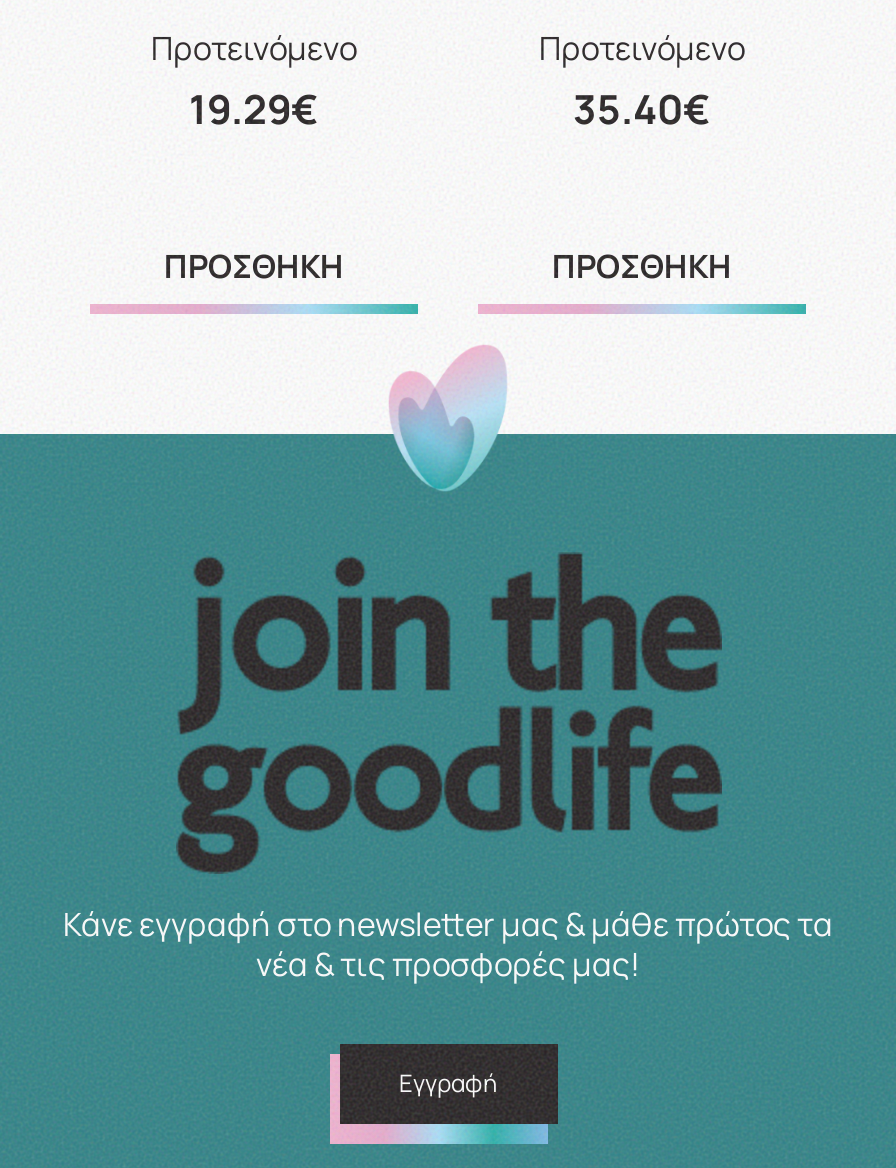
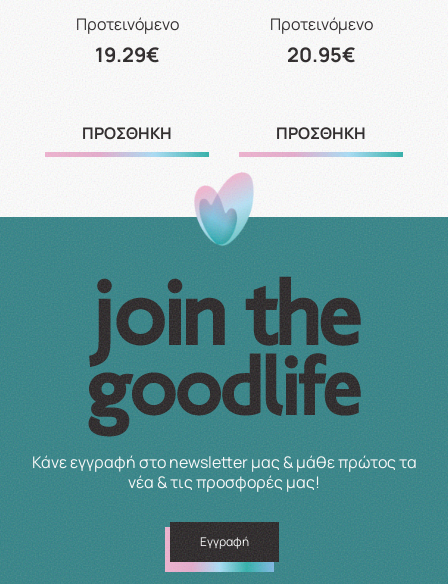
- 35.40€
+ 20.95€
